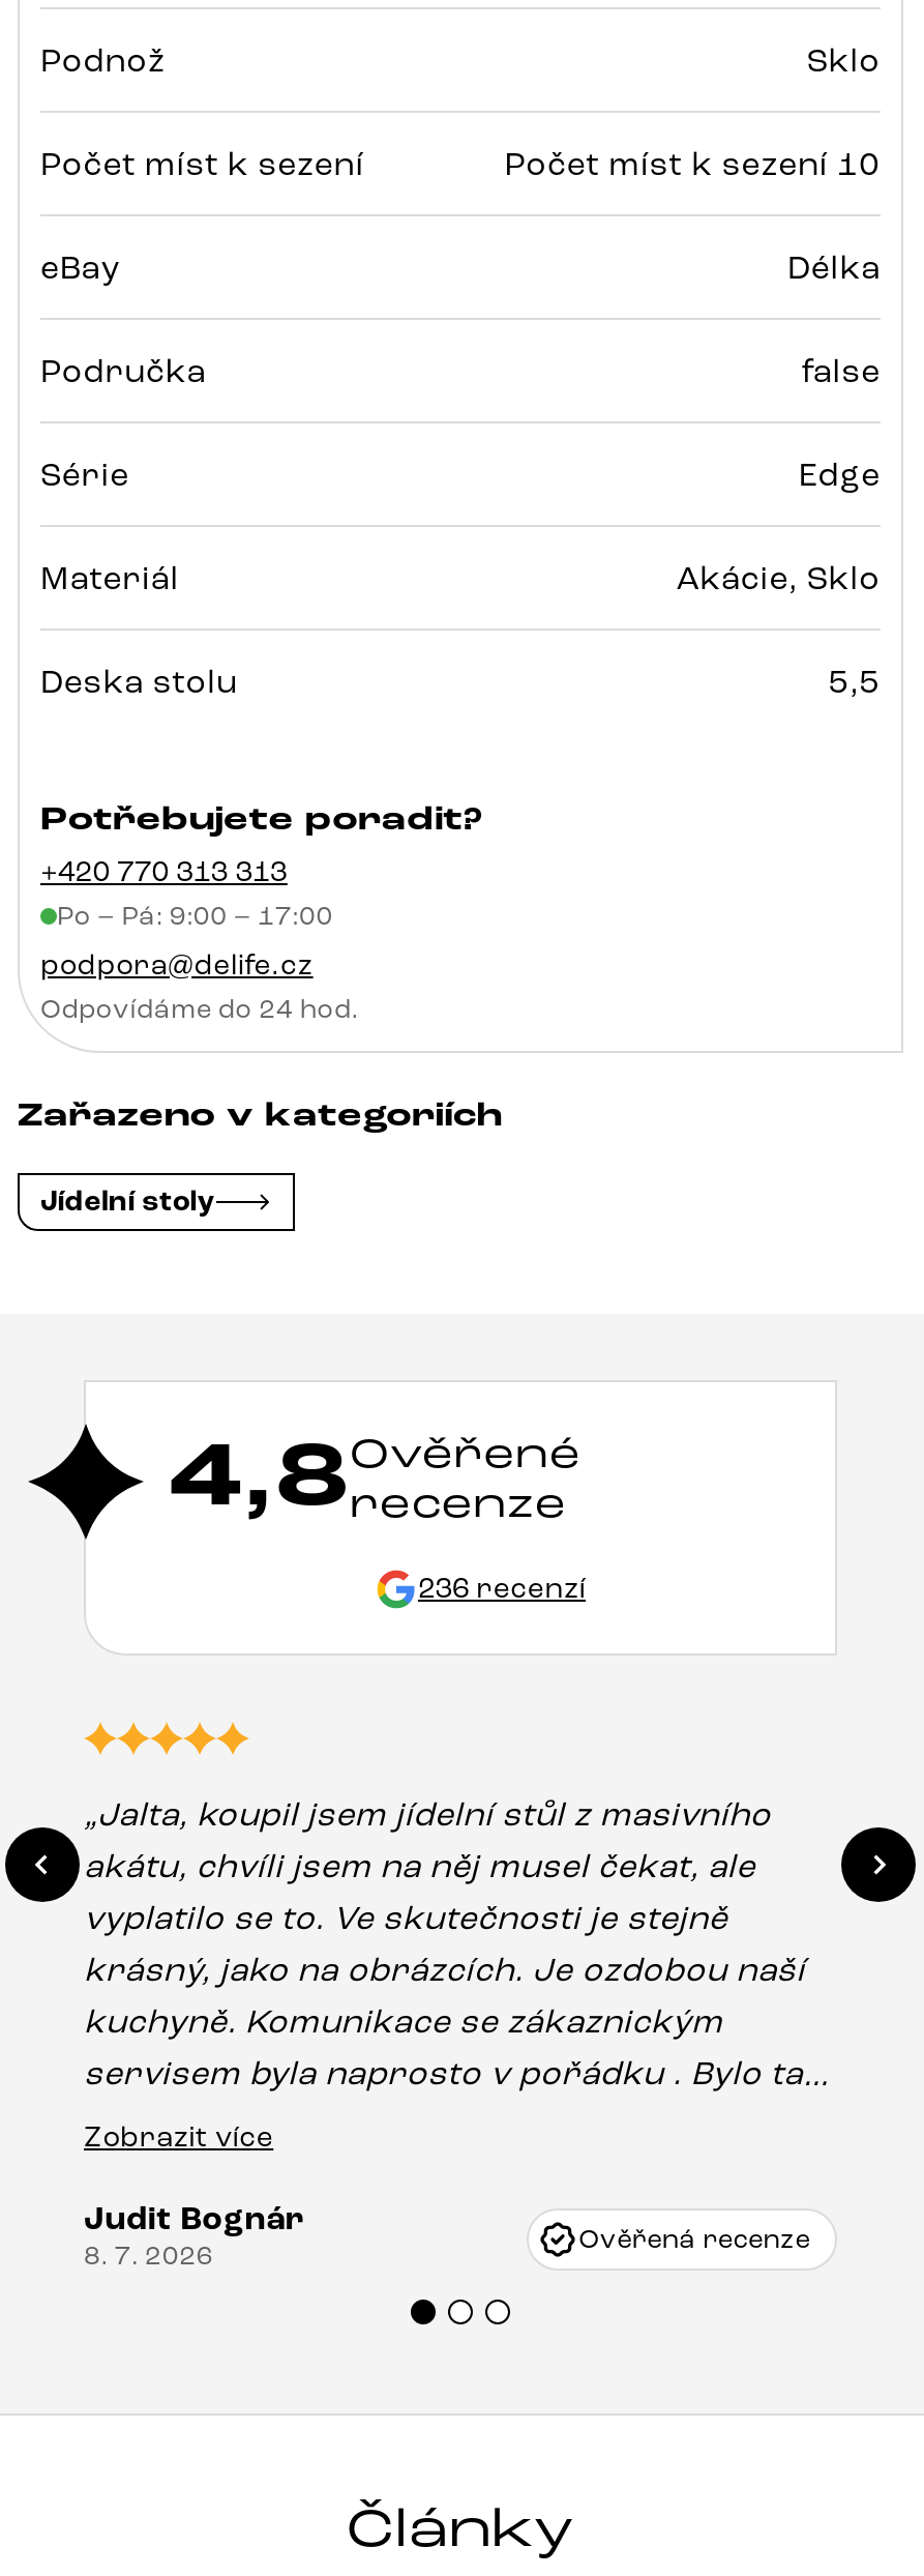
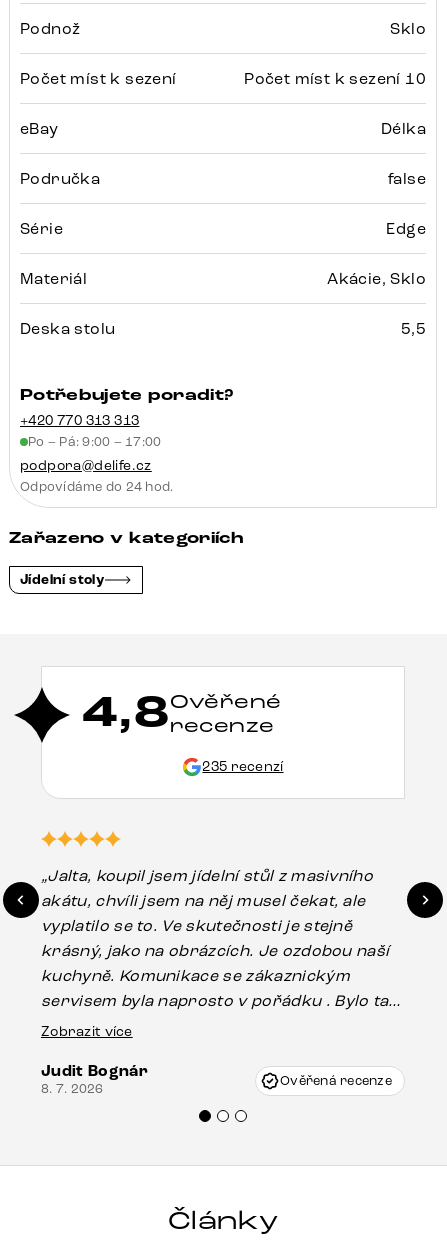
- 236 recenzí
+ 235 recenzí
